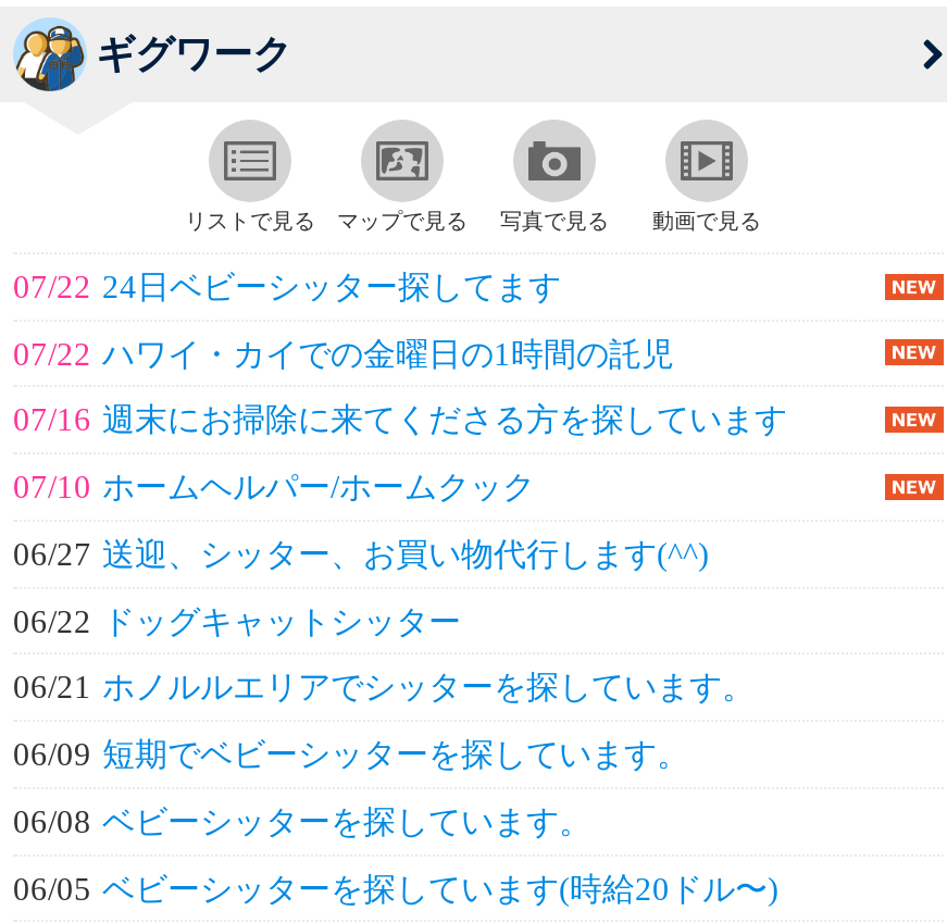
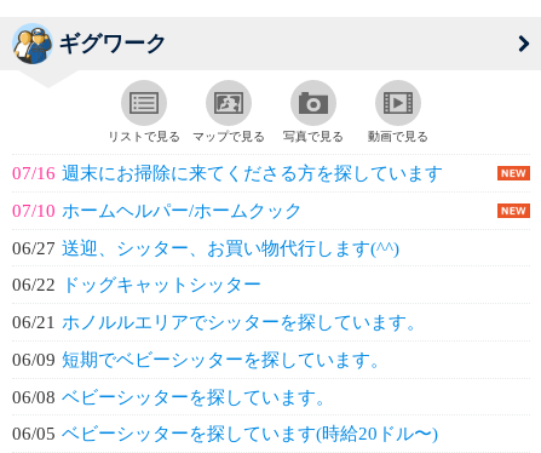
- 07/22 24日ベビーシッター探してます
- 07/22 ハワイ・カイでの金曜日の1時間の託児
